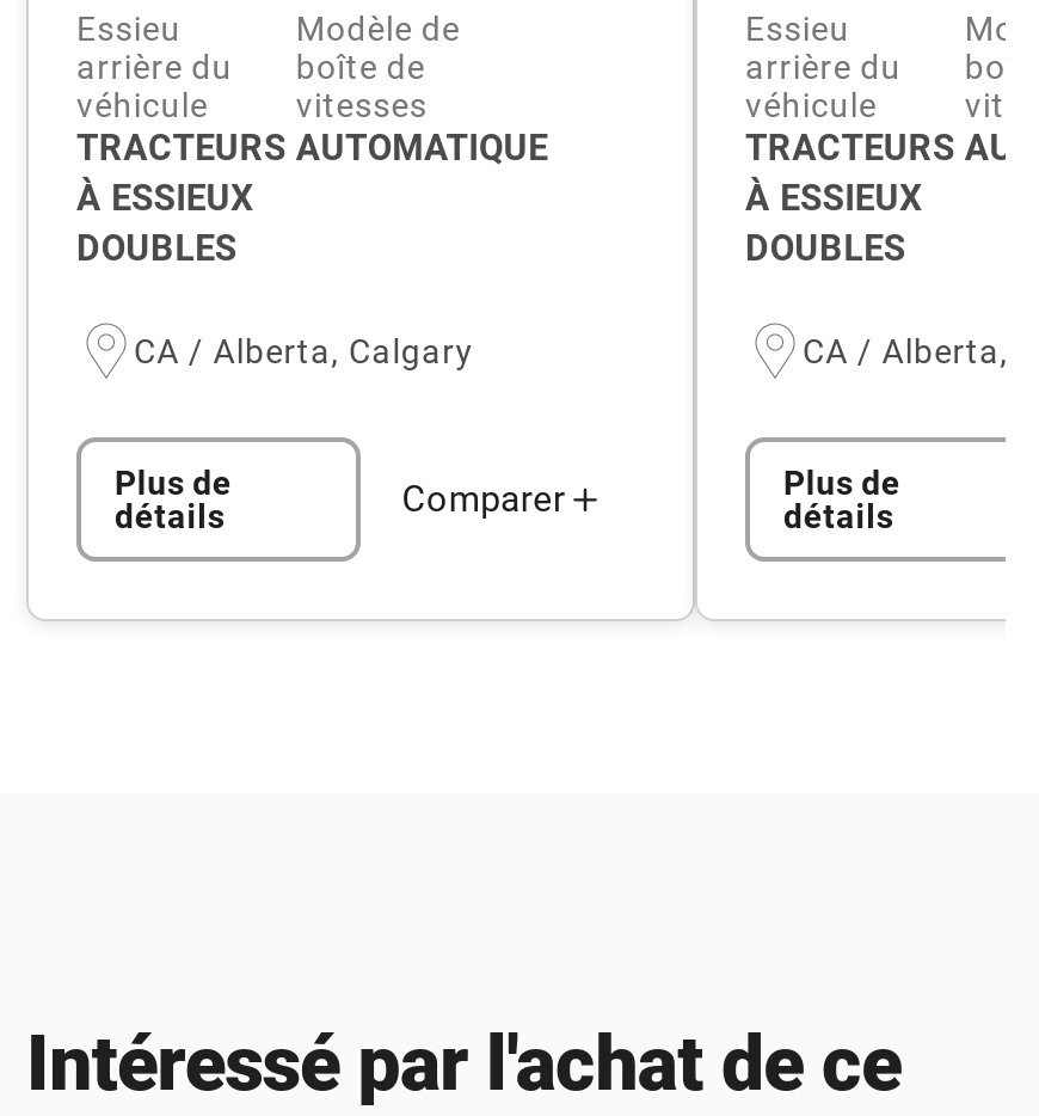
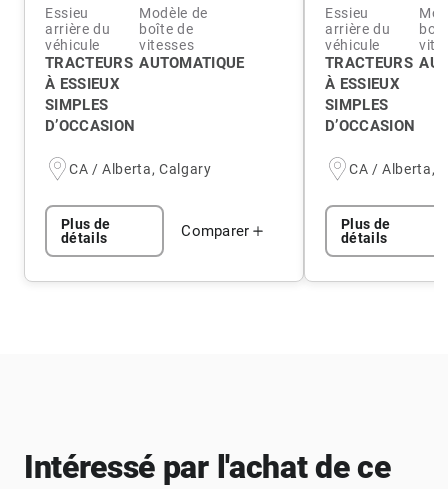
- DOUBLES
+ SIMPLES
+ D’OCCASION

- DOUBLES
+ SIMPLES
+ D’OCCASION
